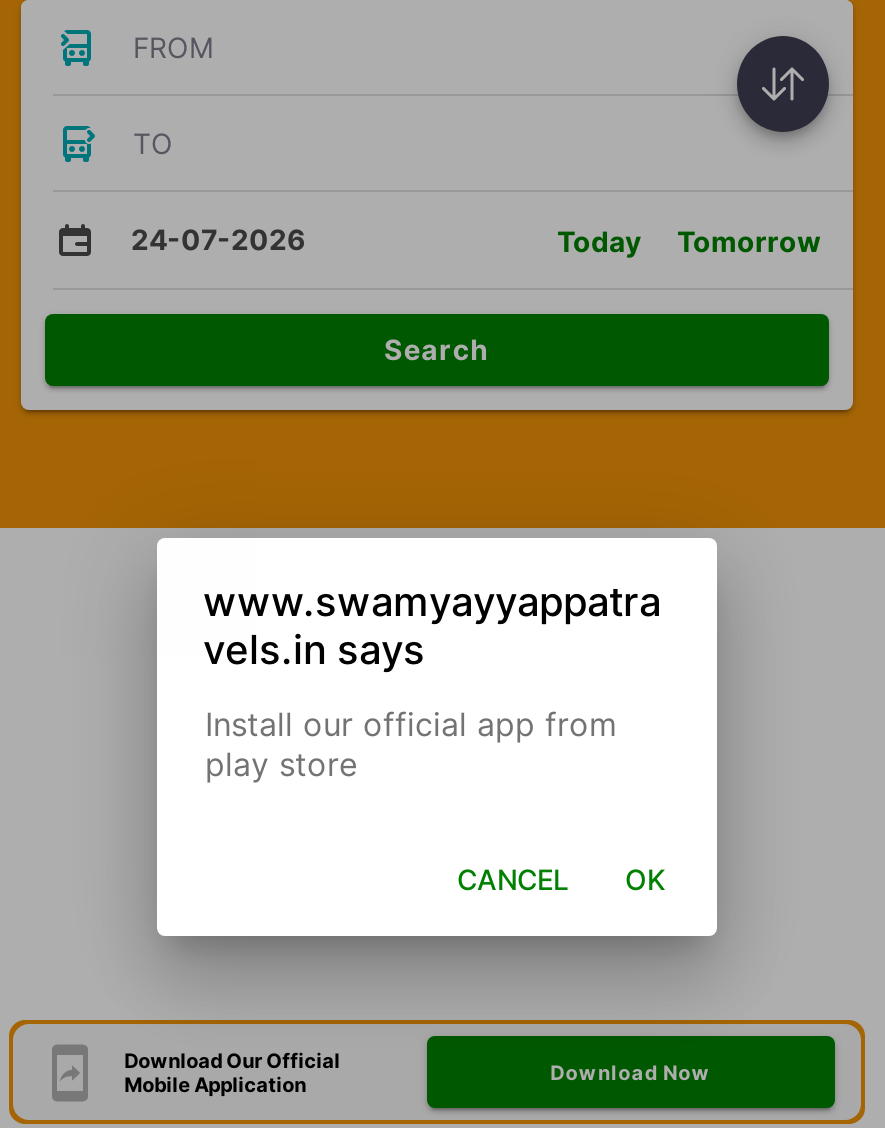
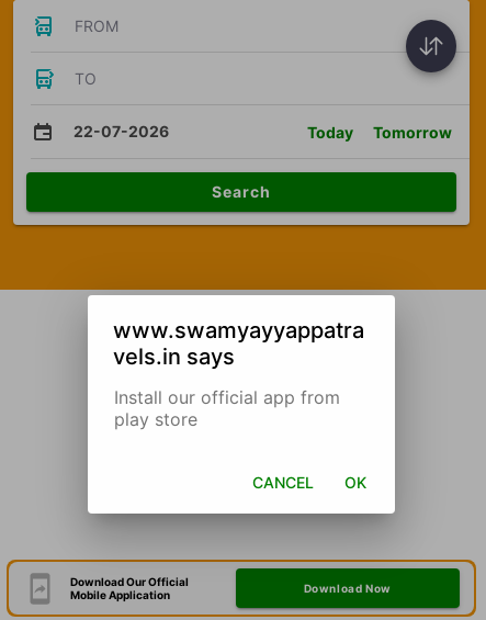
- 24-07-2026
+ 22-07-2026
